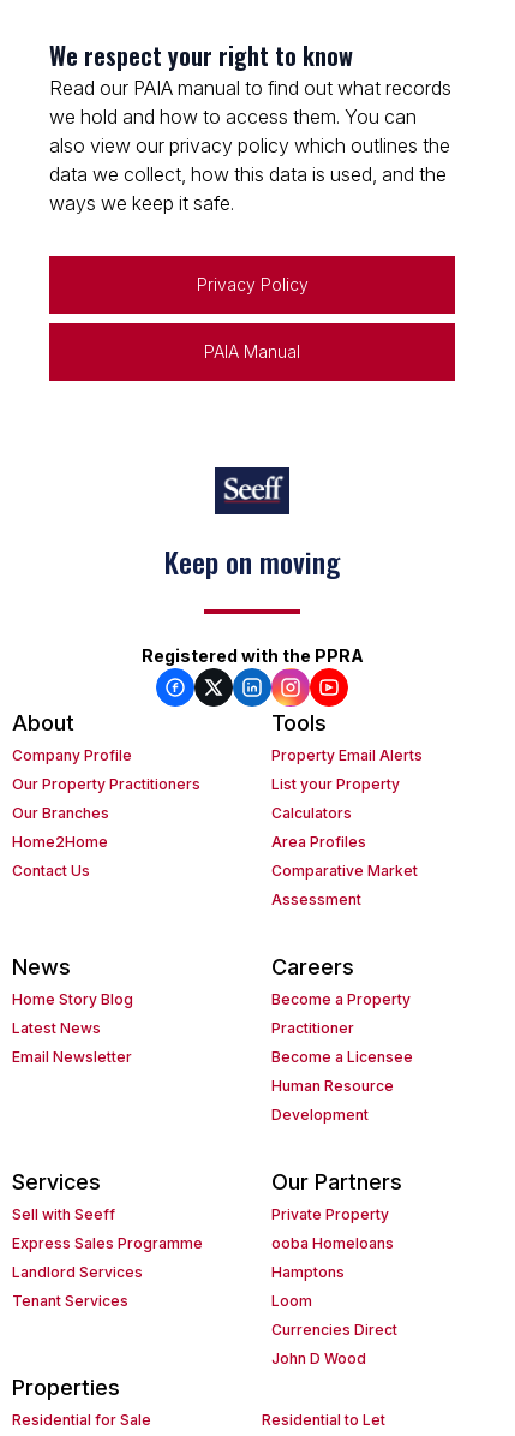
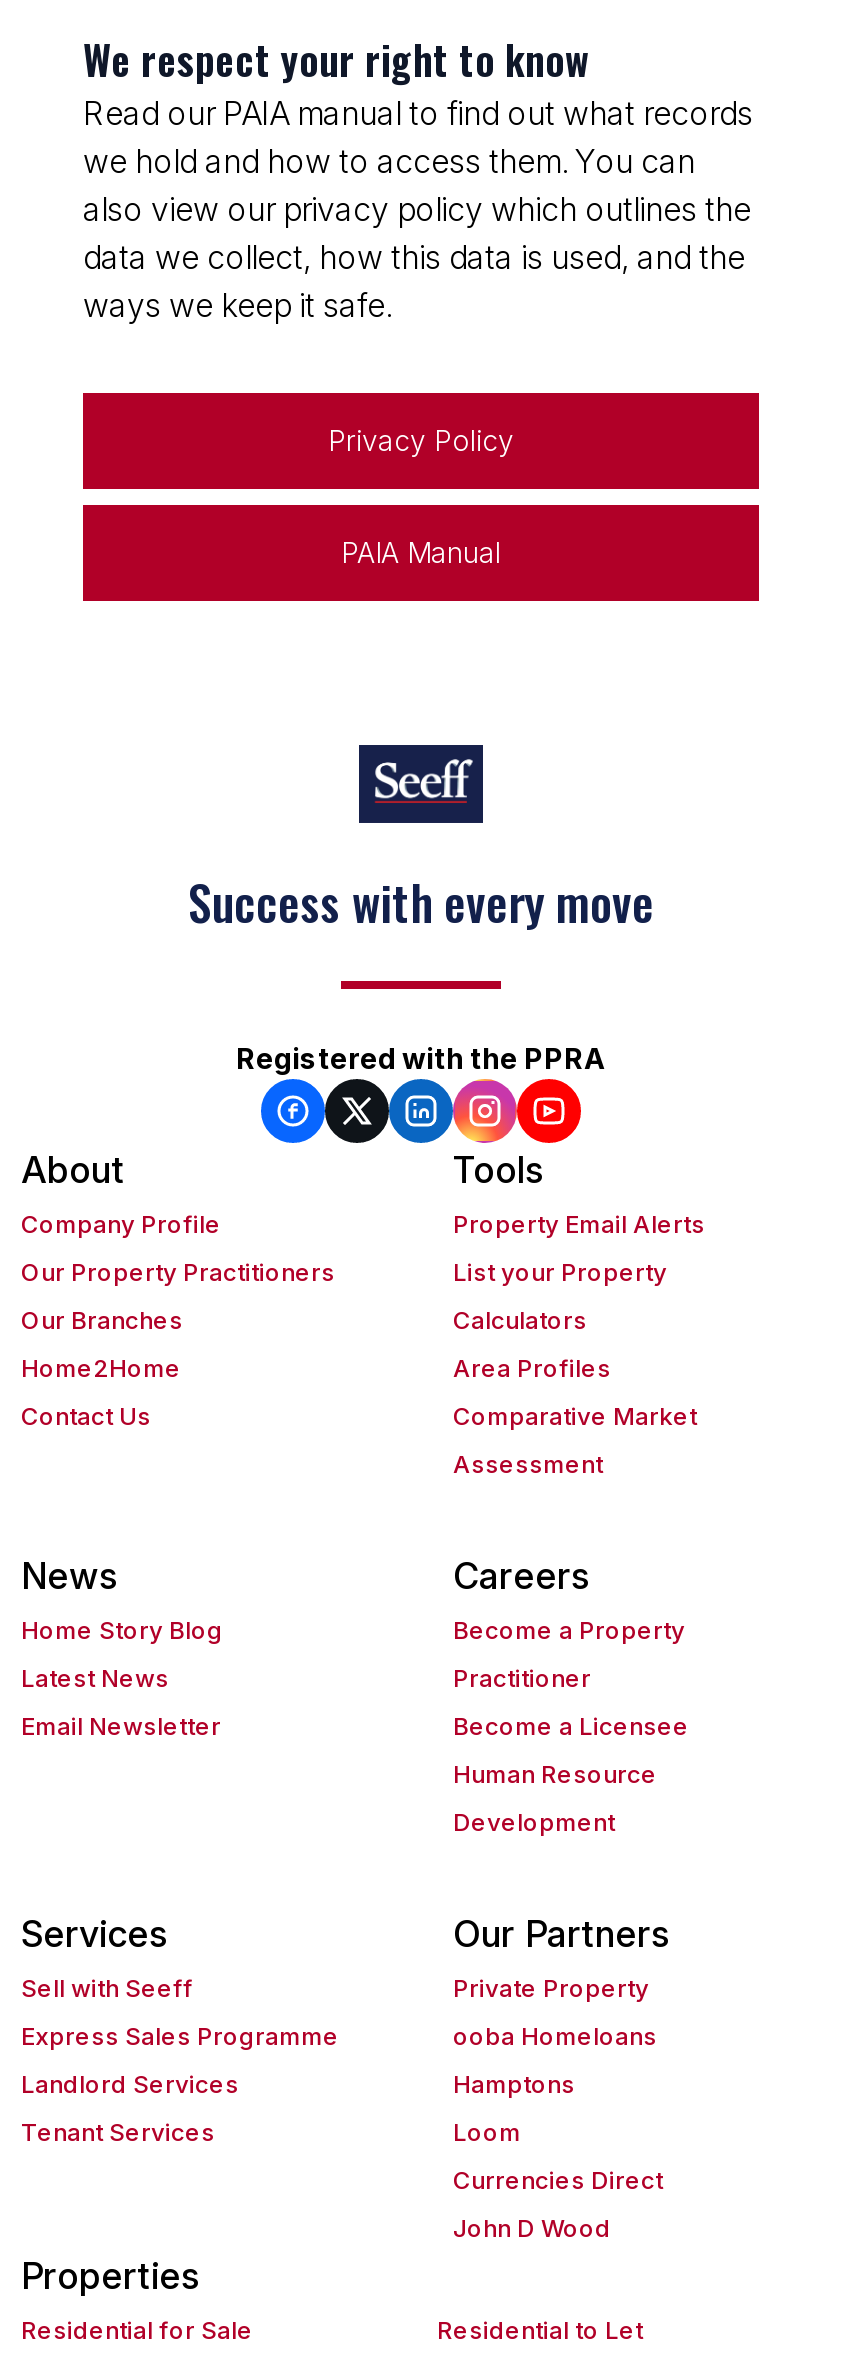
- Keep on moving
+ Success with every move
